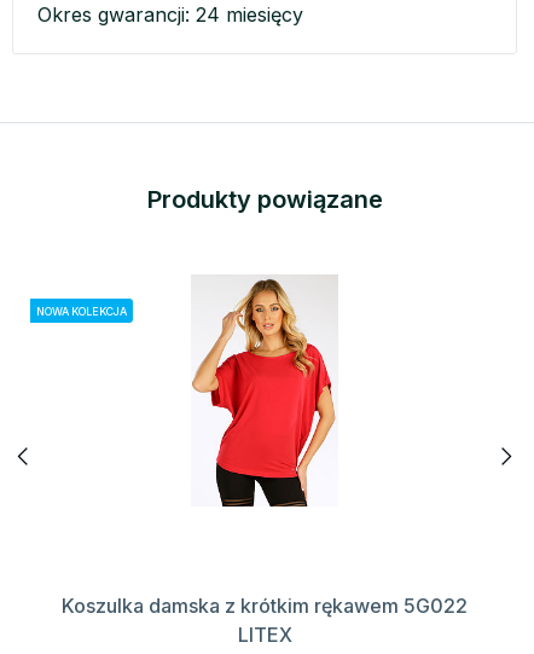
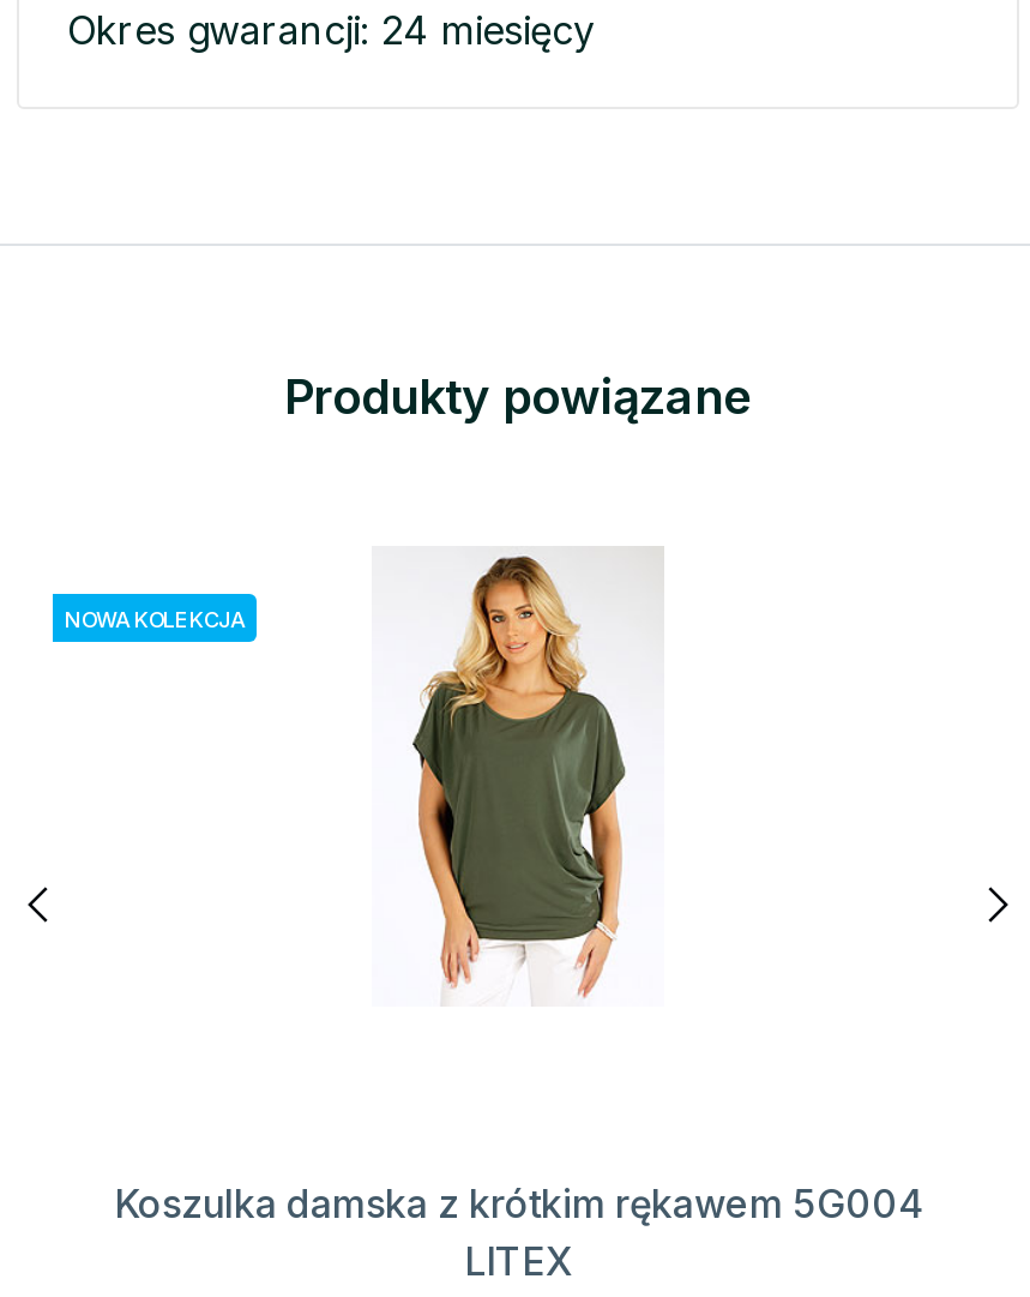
- [image]
+ [image]

- Koszulka damska z krótkim rękawem 5G022
+ Koszulka damska z krótkim rękawem 5G004
